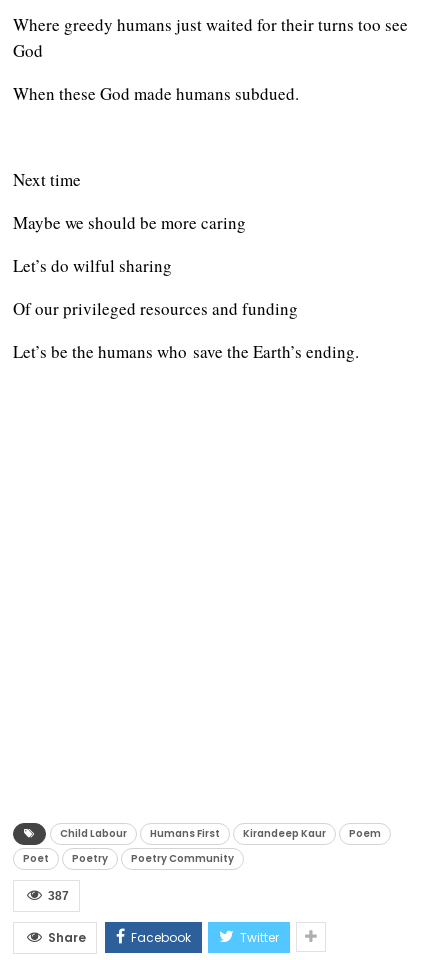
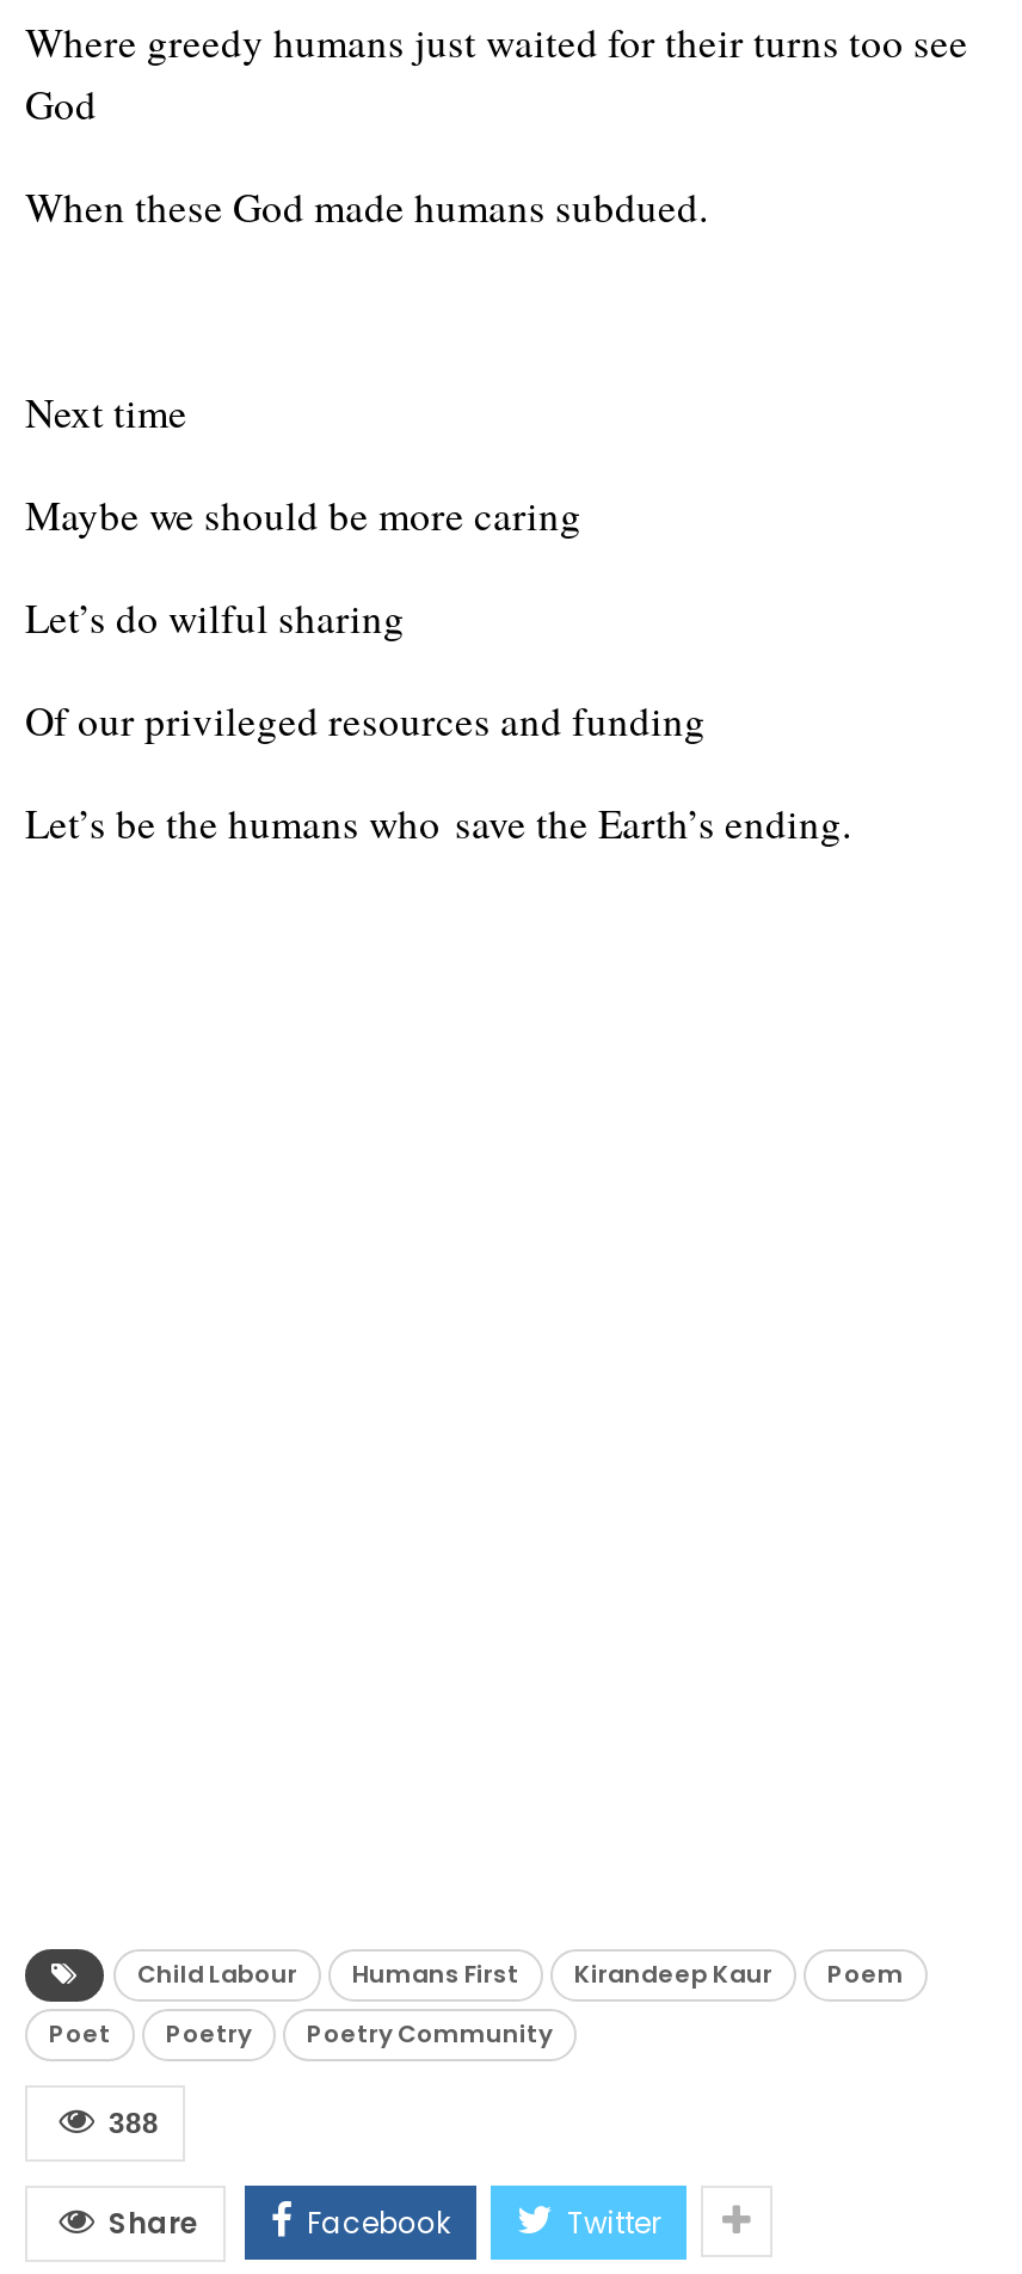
- 387
+ 388
